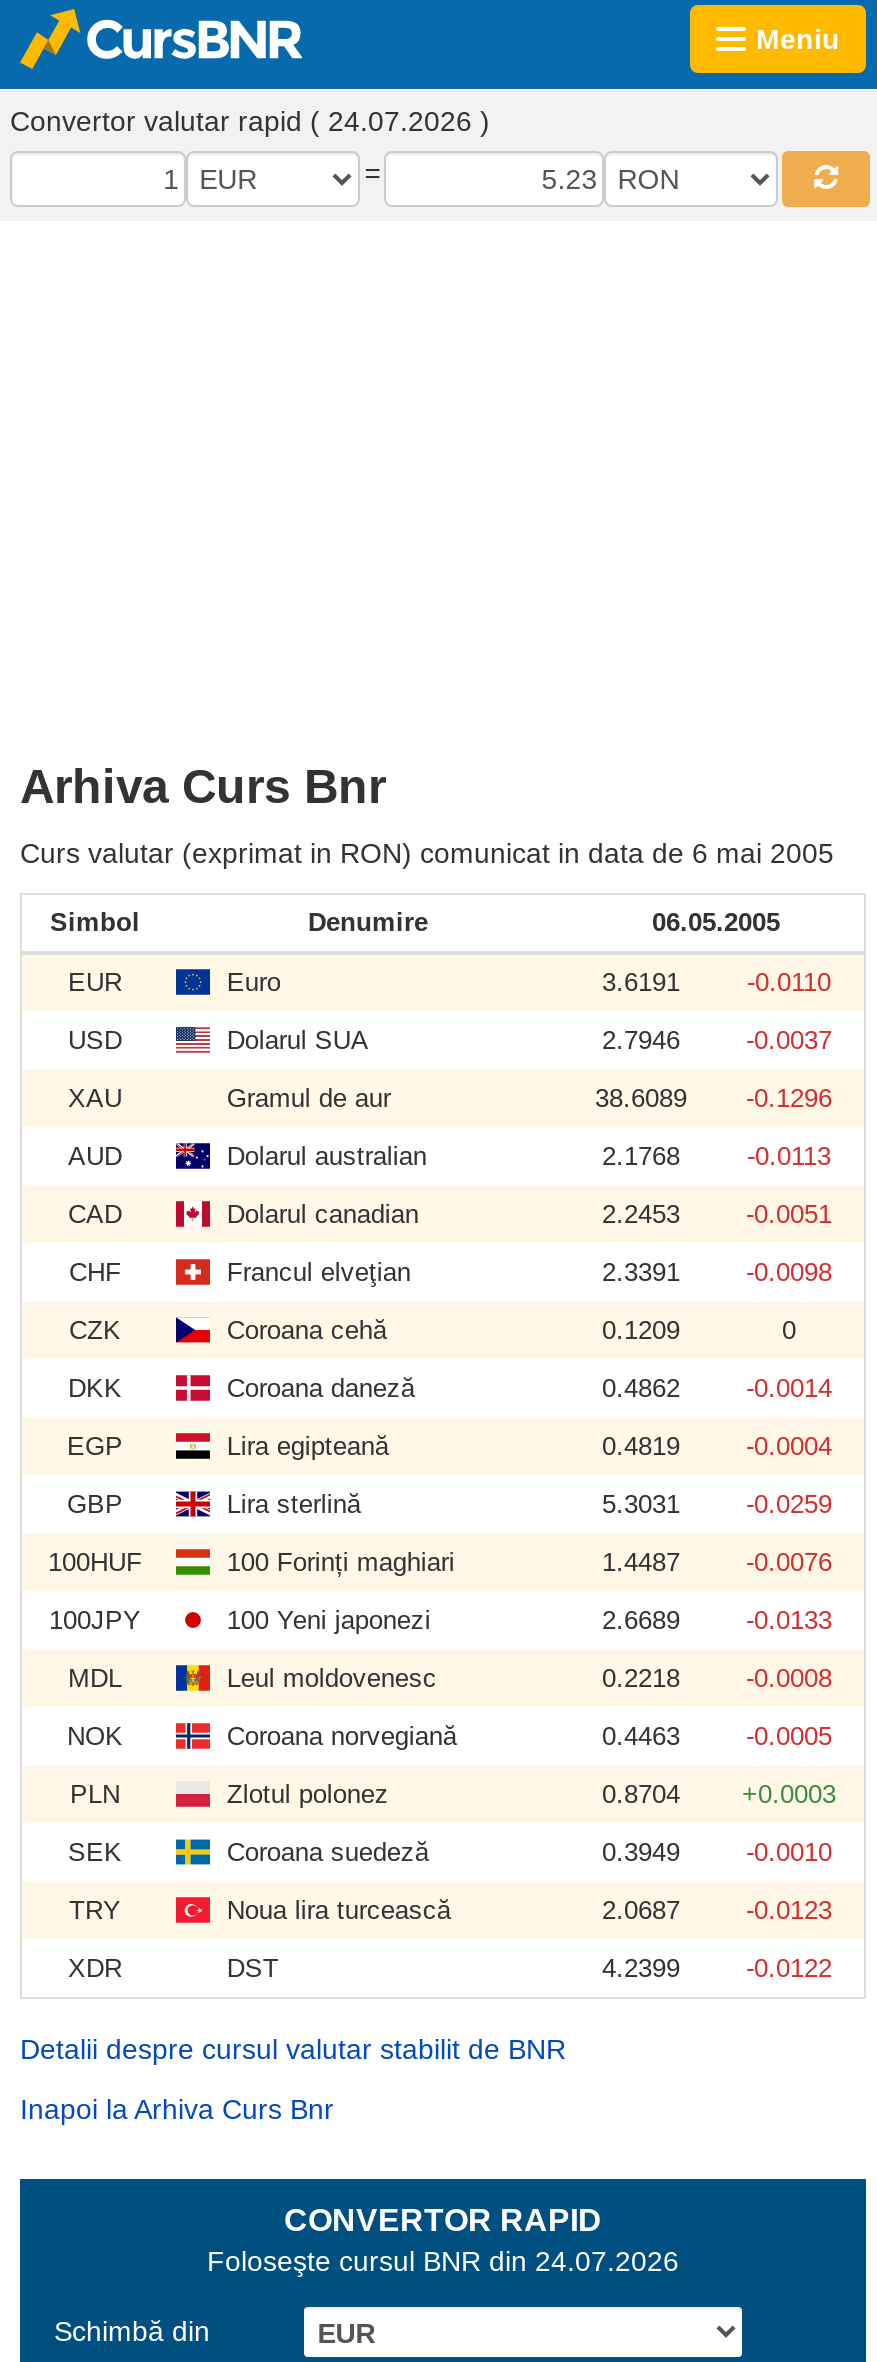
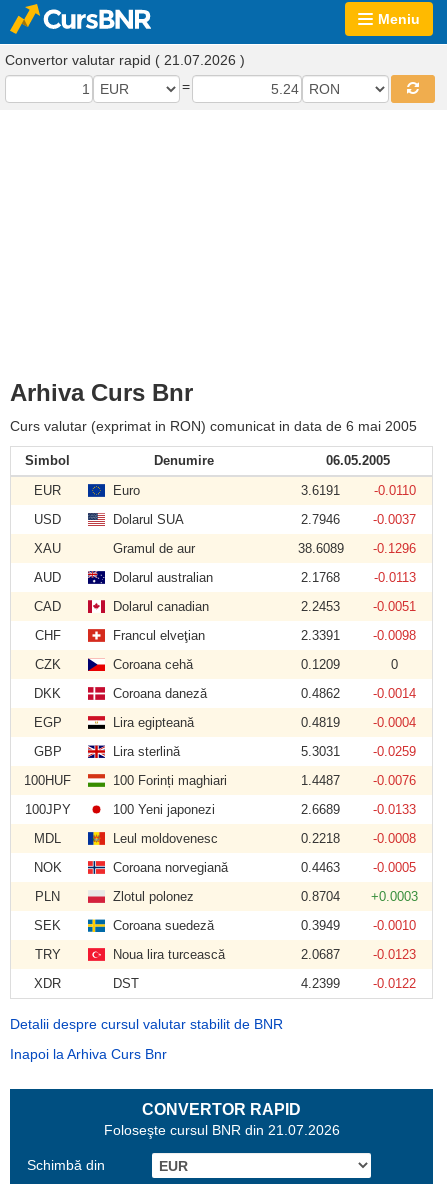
- Convertor valutar rapid ( 24.07.2026 )
+ Convertor valutar rapid ( 21.07.2026 )

- Foloseşte cursul BNR din 24.07.2026
+ Foloseşte cursul BNR din 21.07.2026
